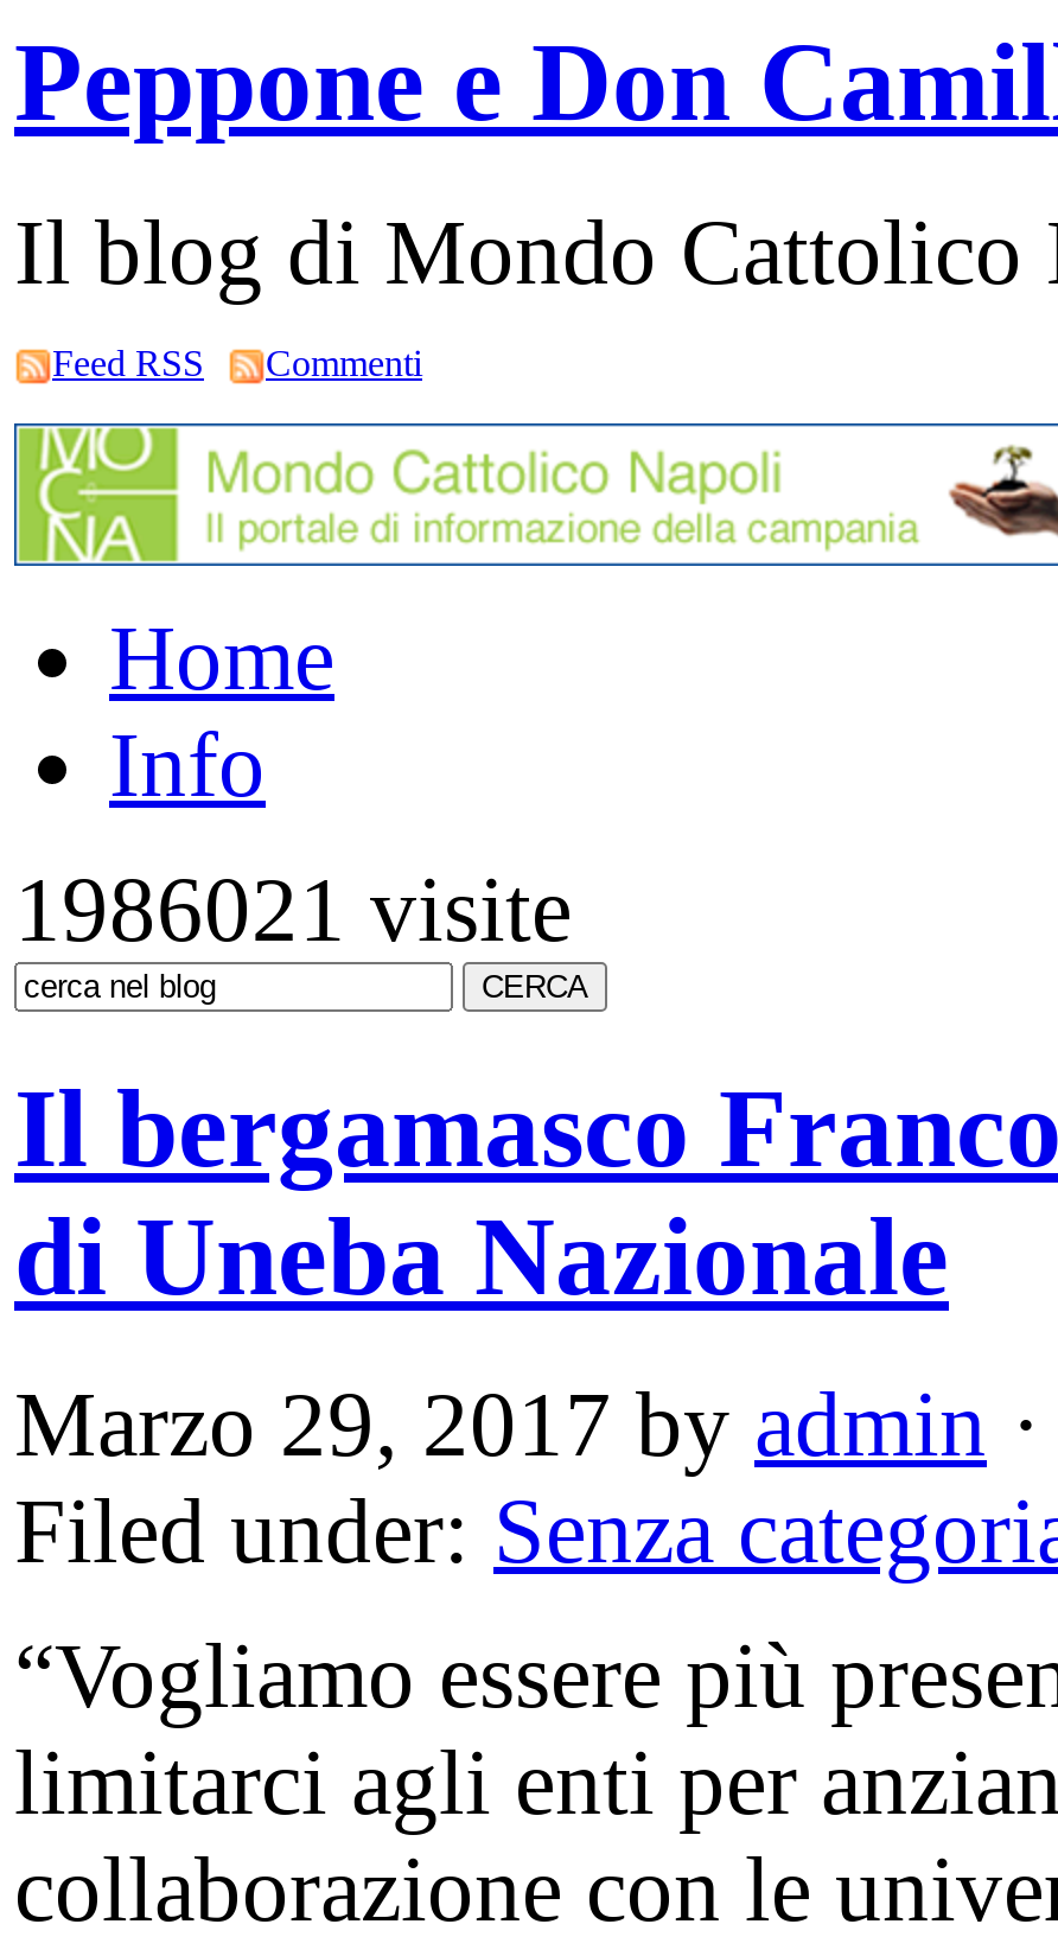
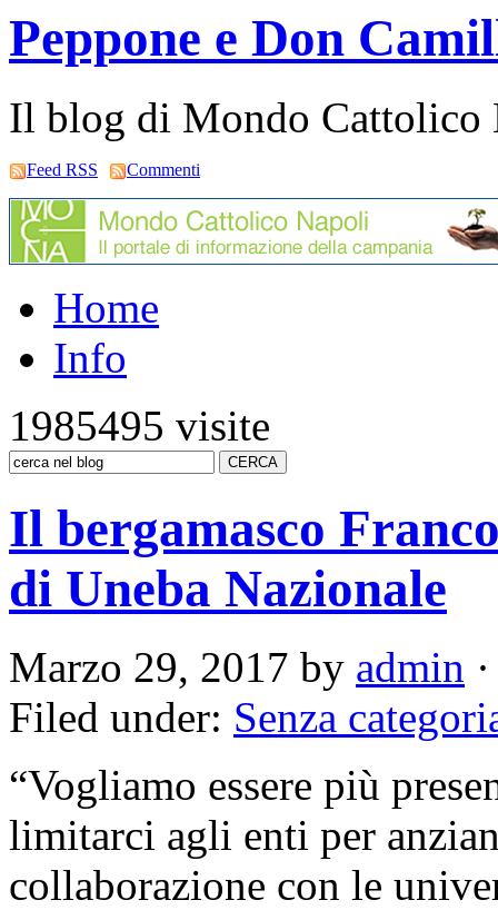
- 1986021 visite
+ 1985495 visite
